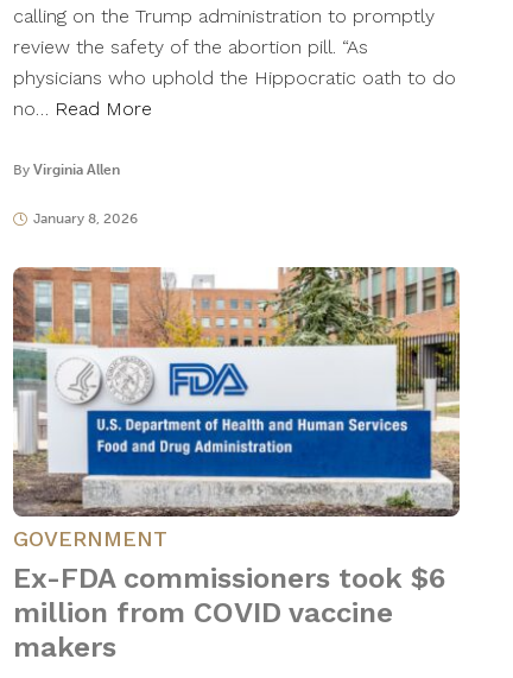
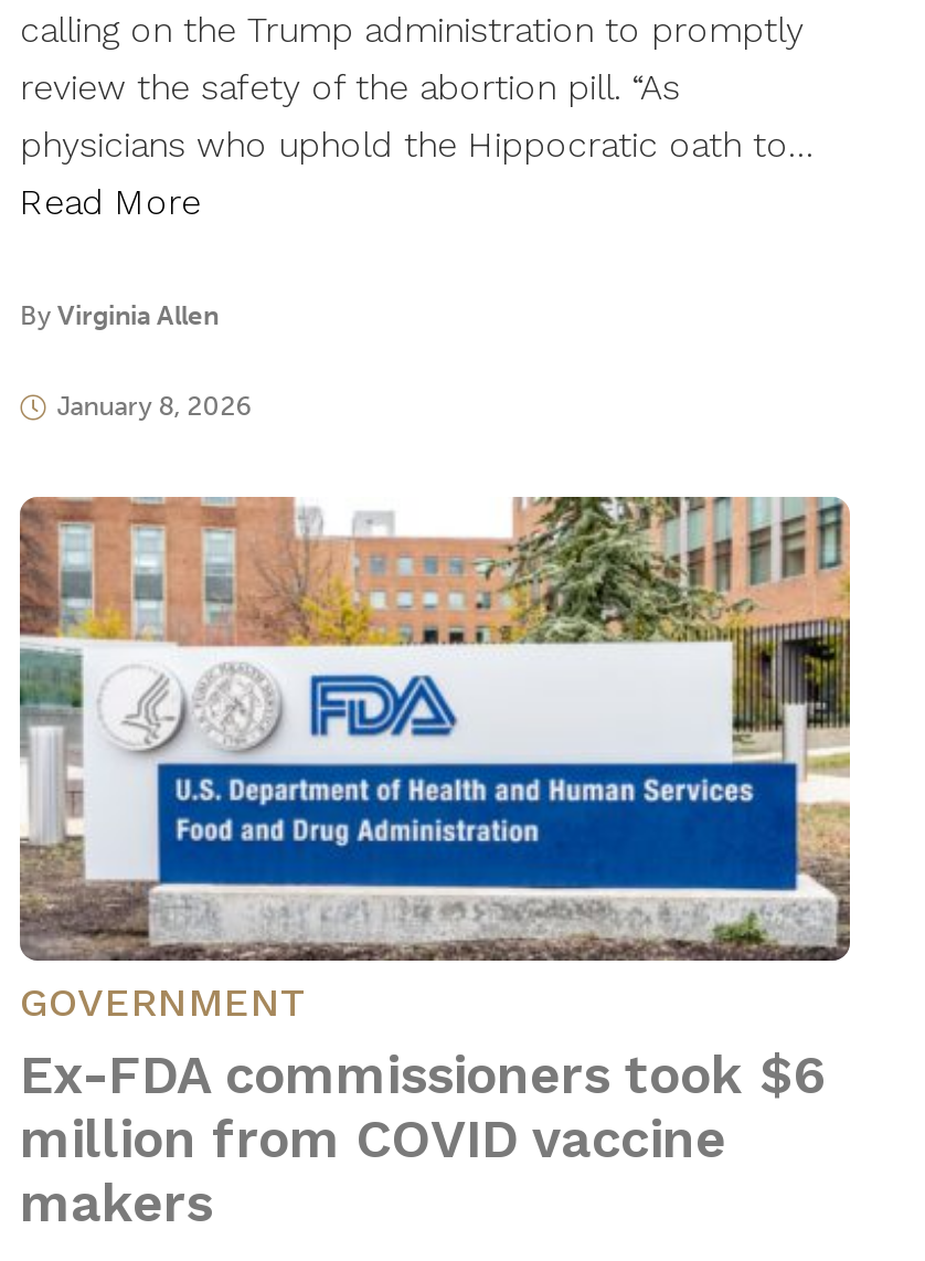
- physicians who uphold the Hippocratic oath to do
- no… Read More
+ physicians who uphold the Hippocratic oath to…
+ Read More
